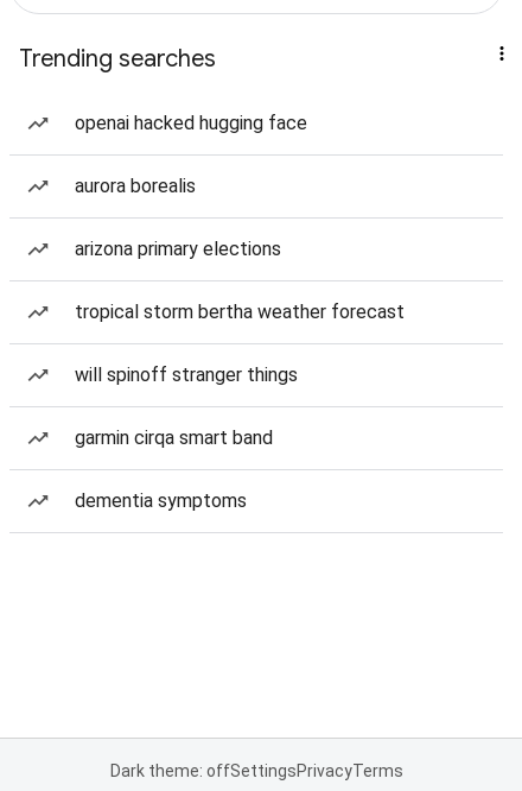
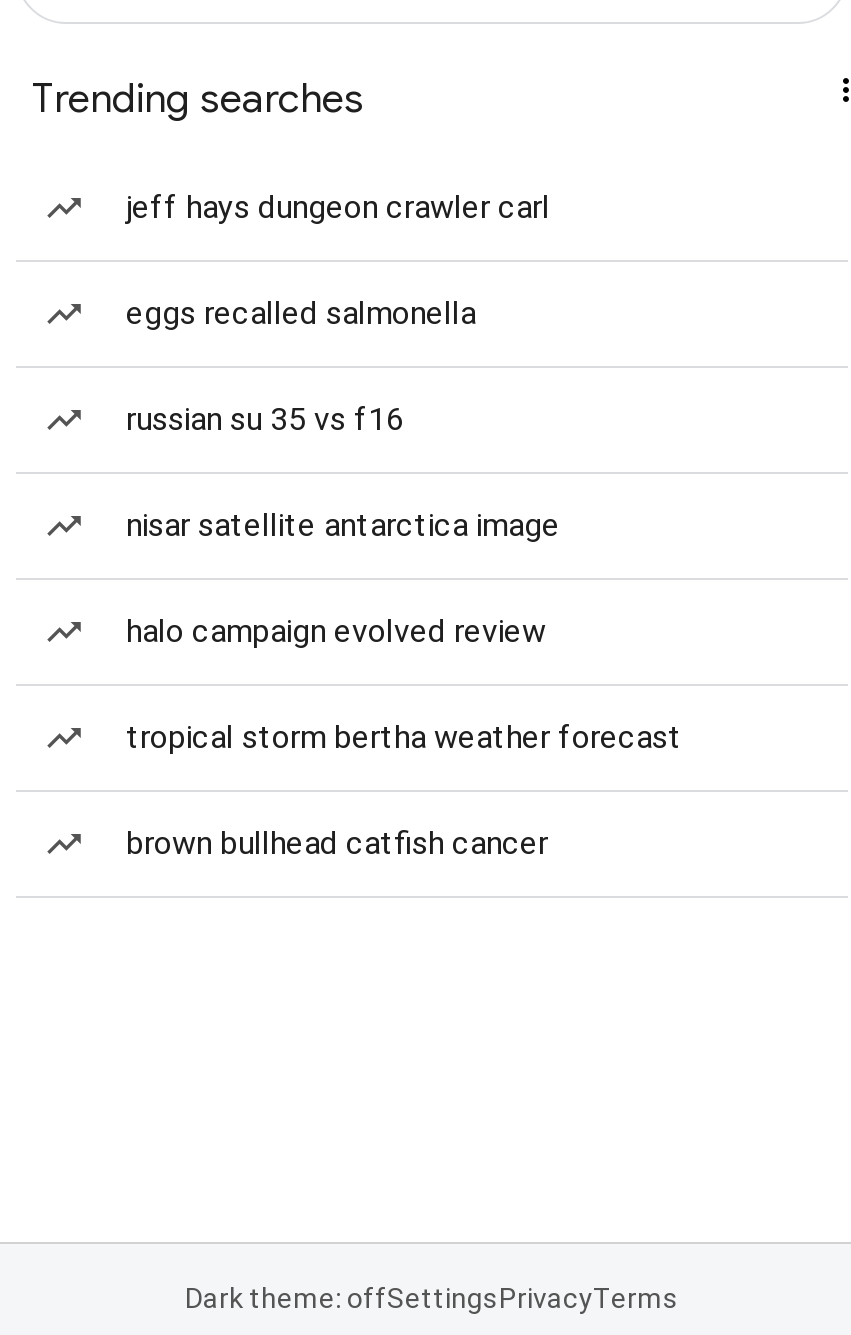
- openai hacked hugging face
- aurora borealis
- arizona primary elections
+ jeff hays dungeon crawler carl
+ eggs recalled salmonella
+ russian su 35 vs f16
+ nisar satellite antarctica image
+ halo campaign evolved review

moved down: tropical storm bertha weather forecast

- will spinoff stranger things
- garmin cirqa smart band
- dementia symptoms
+ brown bullhead catfish cancer
